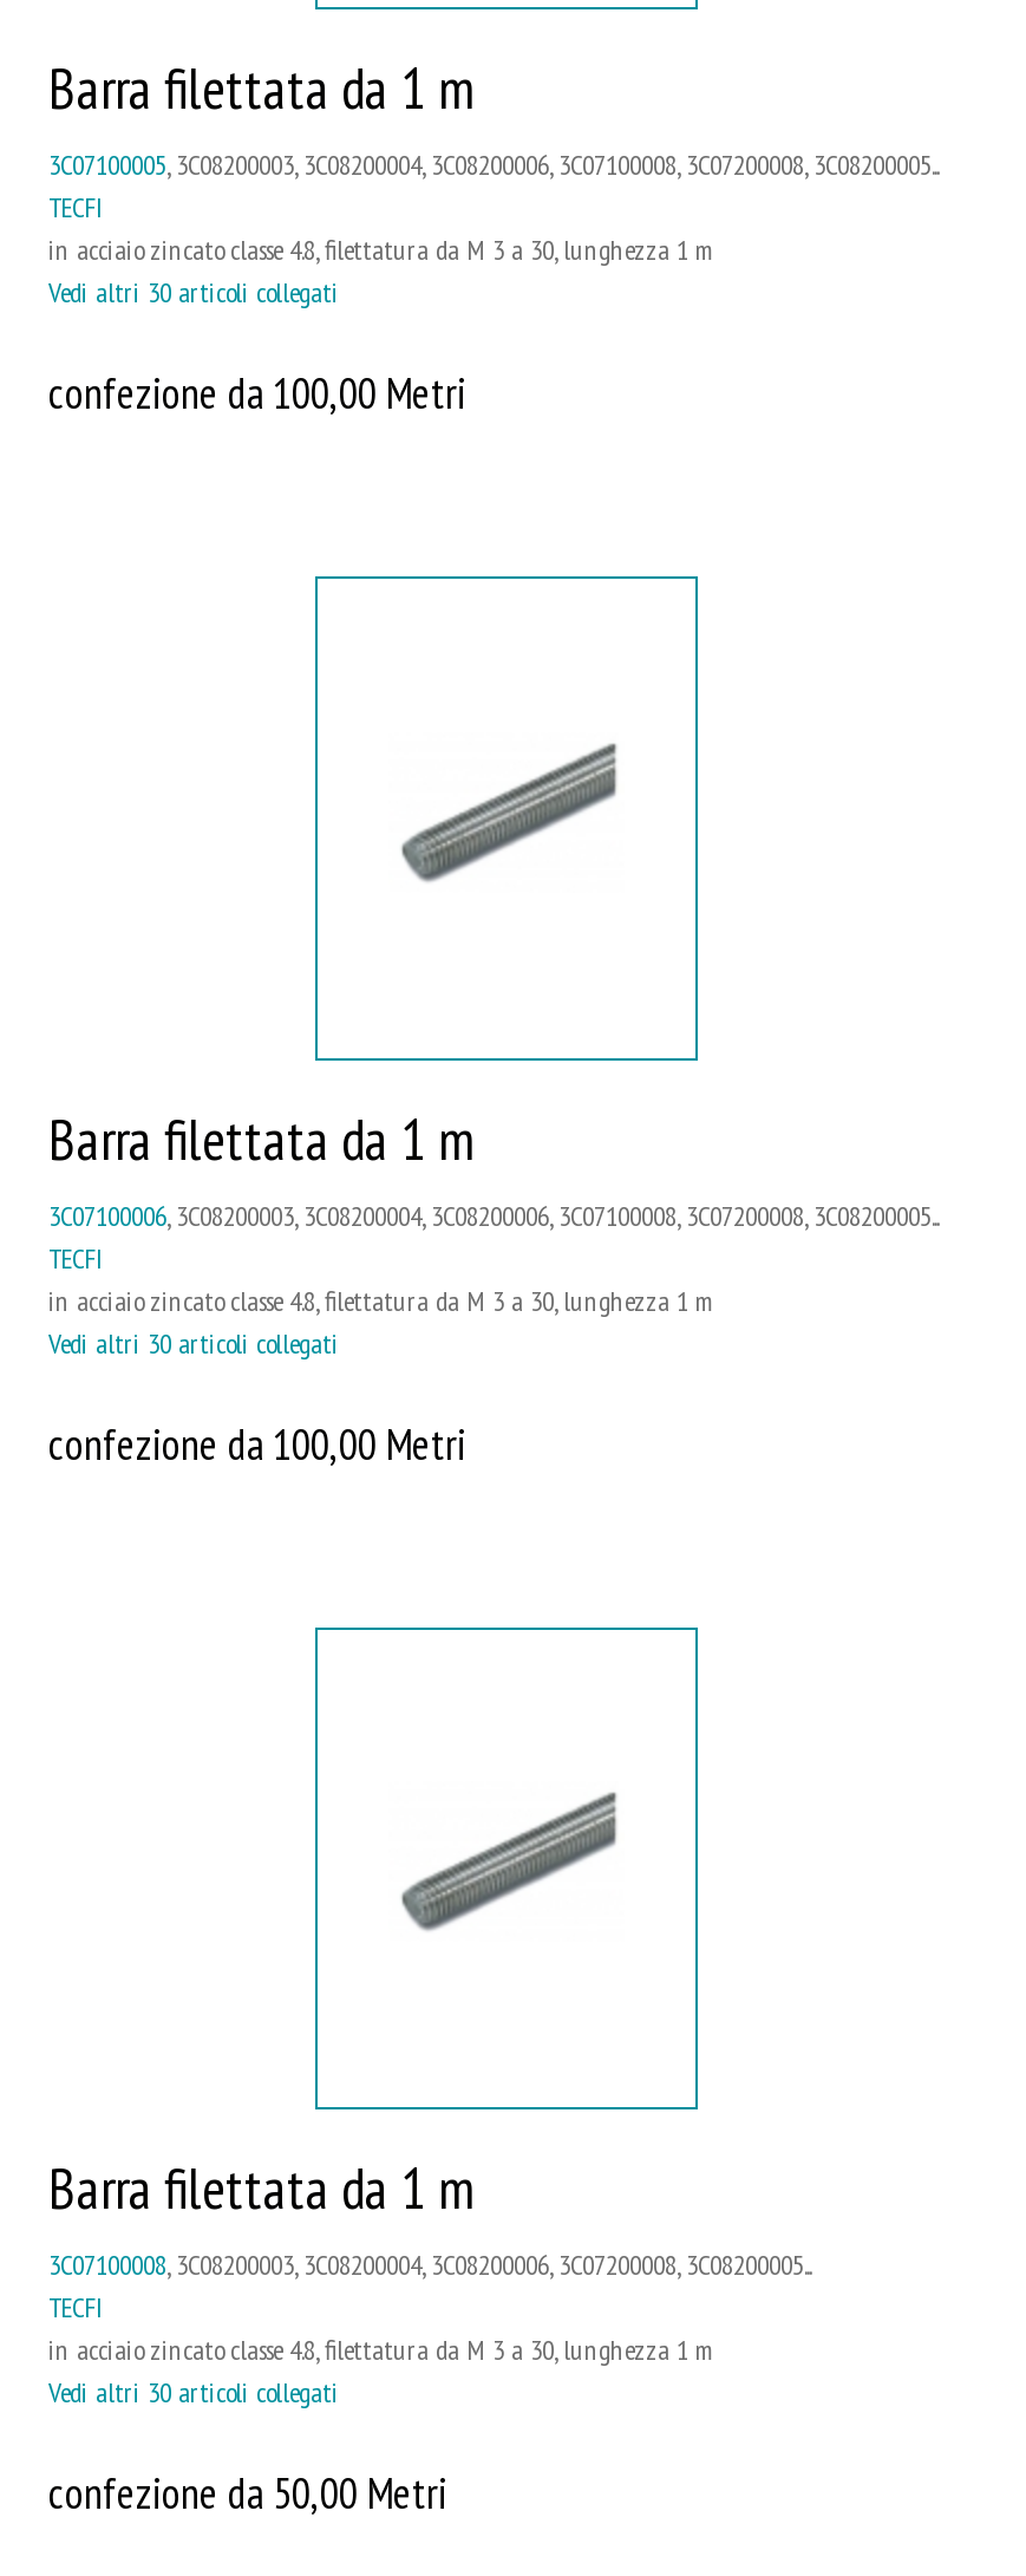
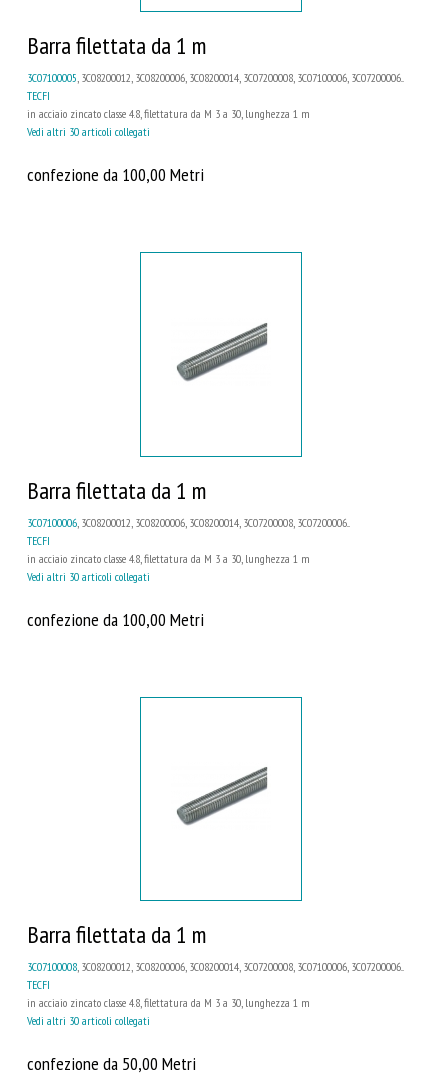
- 3C07100005, 3C08200003, 3C08200004, 3C08200006, 3C07100008, 3C07200008, 3C08200005...
+ 3C07100005, 3C08200012, 3C08200006, 3C08200014, 3C07200008, 3C07100006, 3C07200006...

- 3C07100006, 3C08200003, 3C08200004, 3C08200006, 3C07100008, 3C07200008, 3C08200005...
+ 3C07100006, 3C08200012, 3C08200006, 3C08200014, 3C07200008, 3C07200006...

- 3C07100008, 3C08200003, 3C08200004, 3C08200006, 3C07200008, 3C08200005...
+ 3C07100008, 3C08200012, 3C08200006, 3C08200014, 3C07200008, 3C07100006, 3C07200006...
